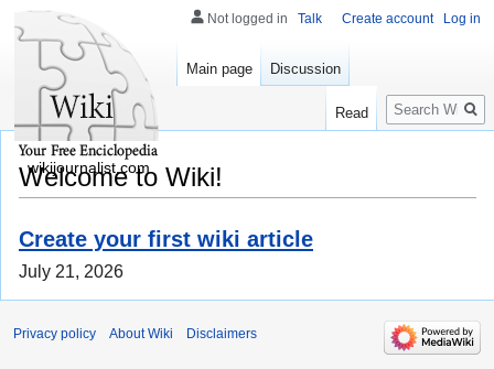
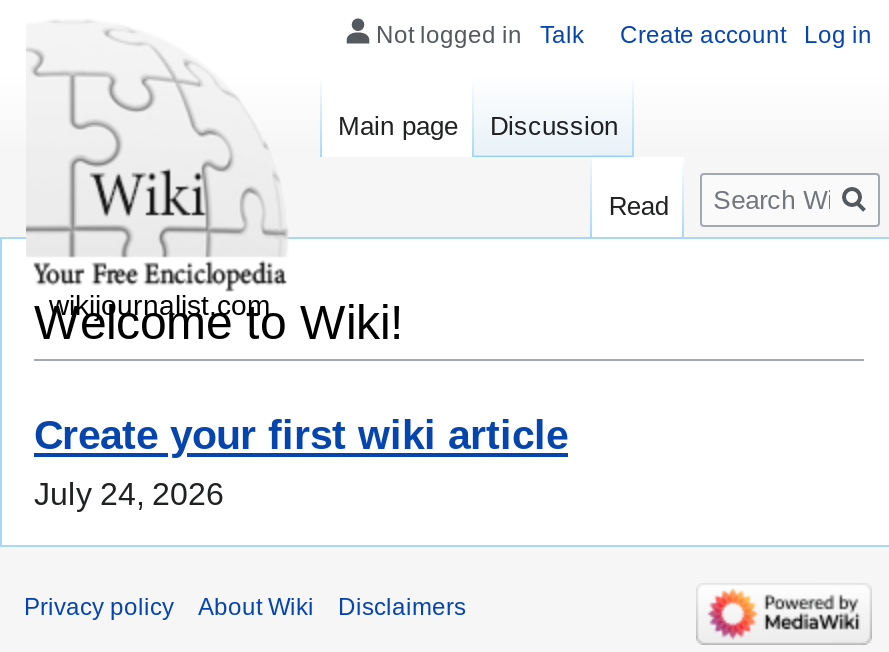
- July 21, 2026
+ July 24, 2026
